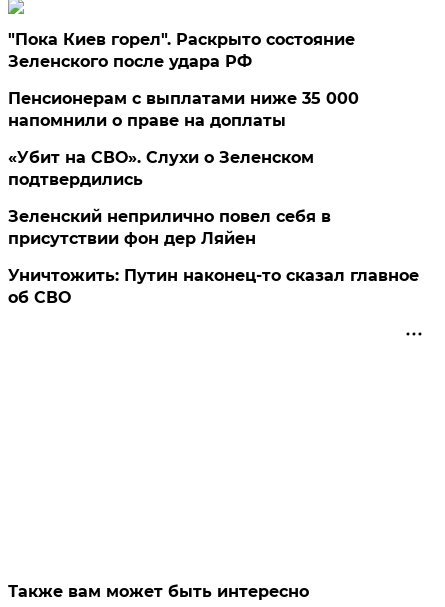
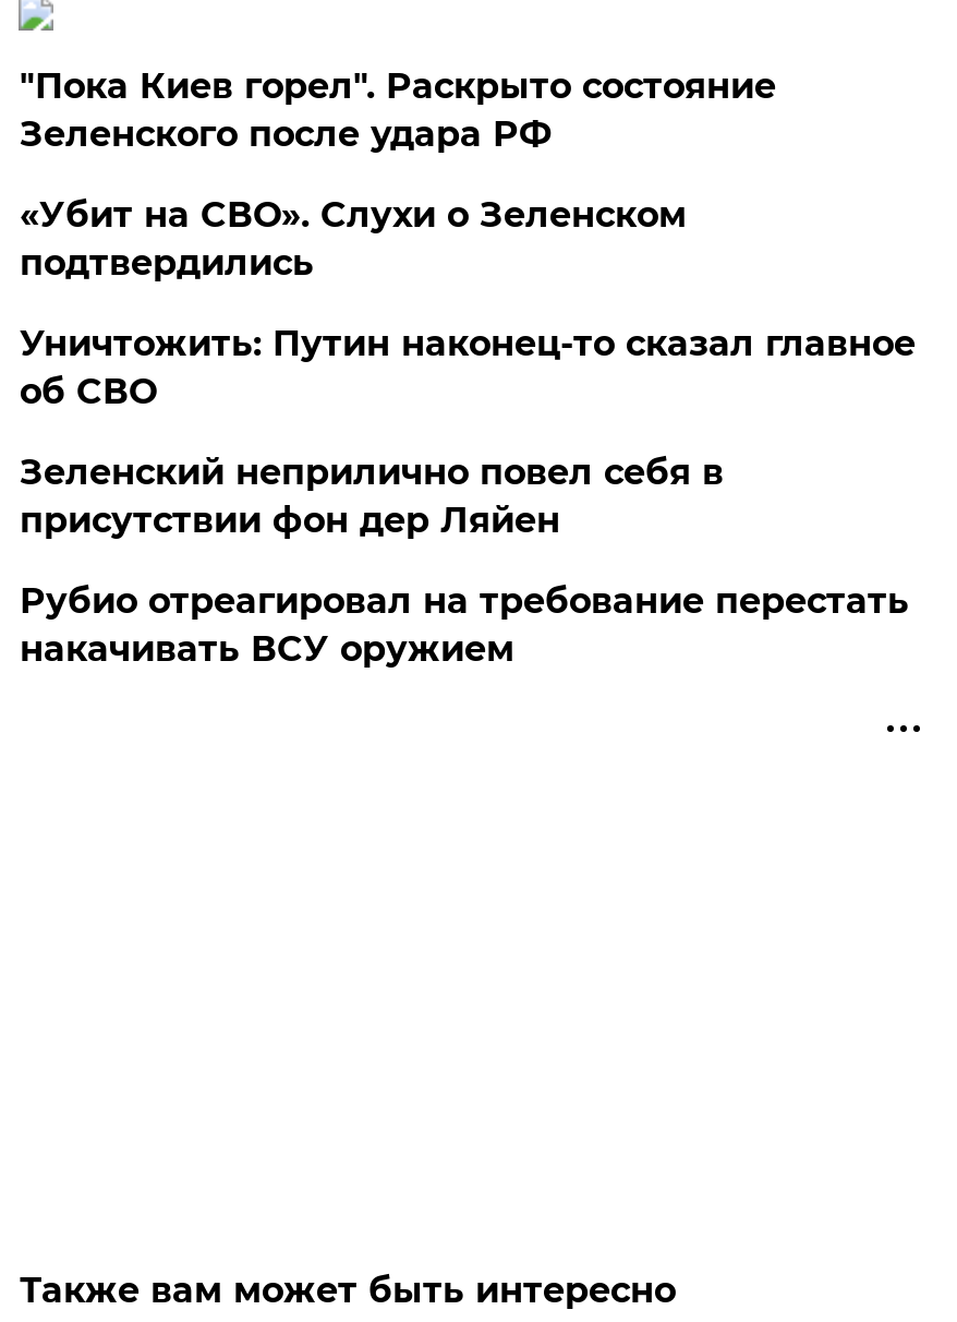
- Пенсионерам с выплатами ниже 35 000
- напомнили о праве на доплаты

moved up: «Убит на СВО». Слухи о Зеленском | подтвердились

+ Рубио отреагировал на требование перестать
+ накачивать ВСУ оружием

moved up: Уничтожить: Путин наконец-то сказал главное | об СВО
